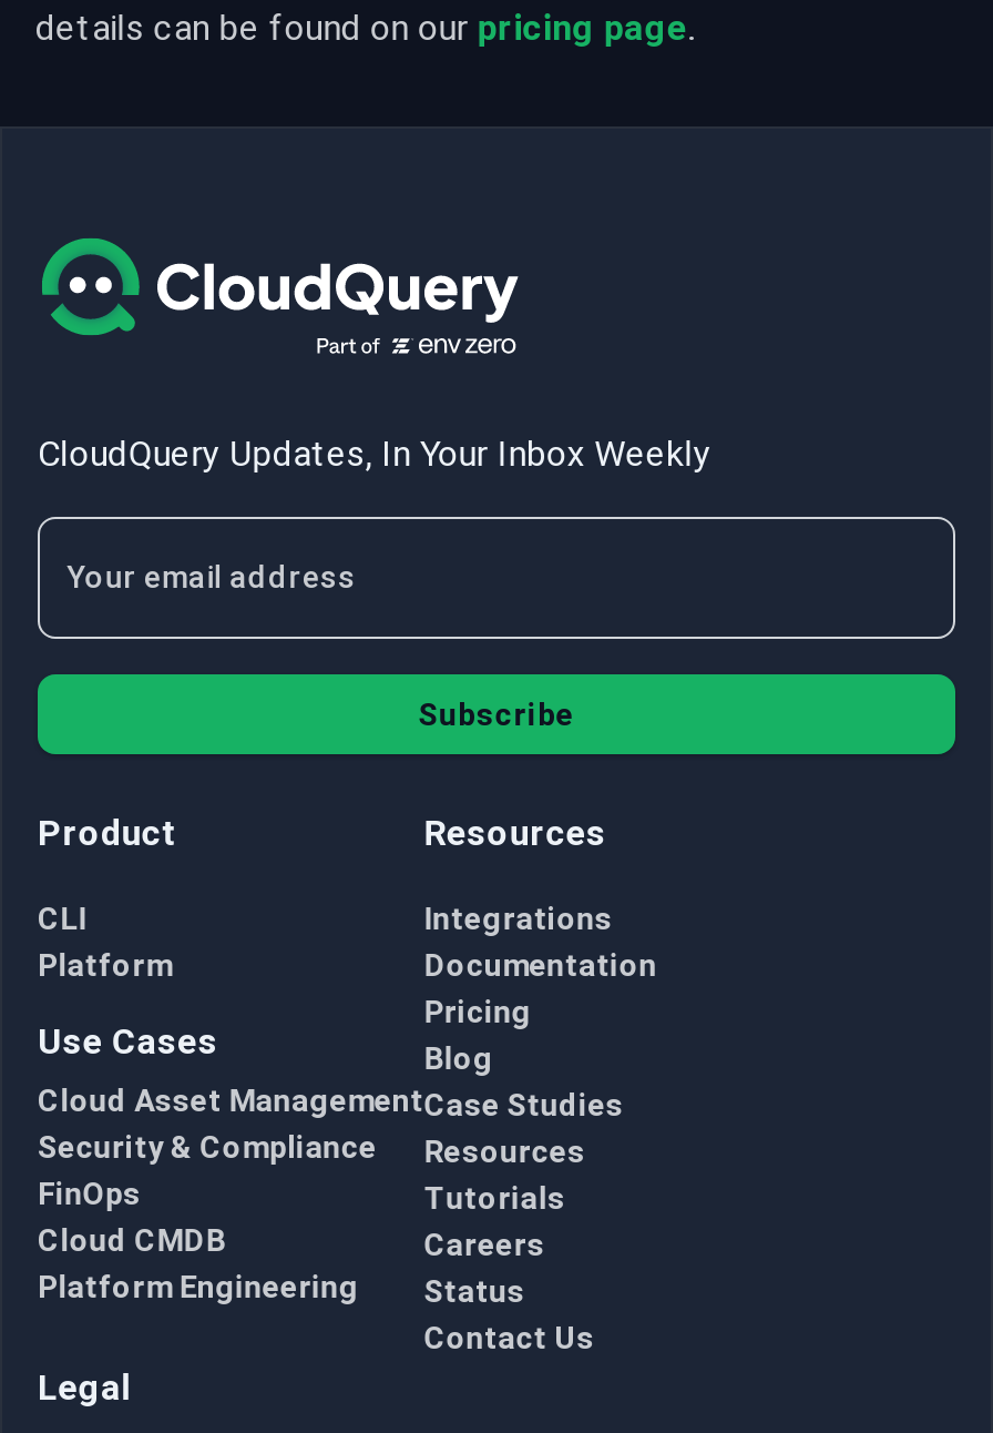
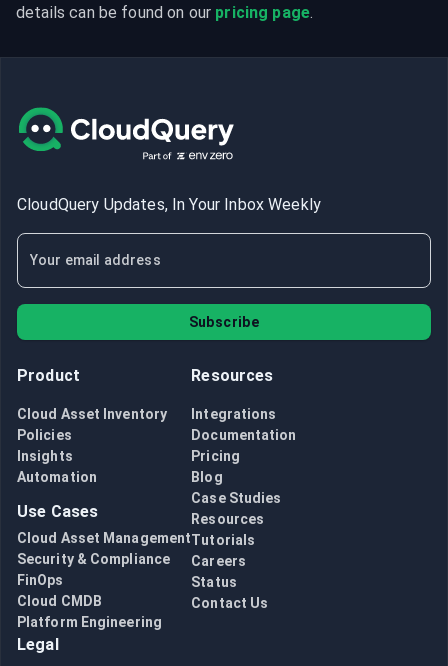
- CLI
- Platform
+ Cloud Asset Inventory
+ Policies
+ Insights
+ Automation

moved down: Use Cases | Cloud Asset Management | Security & Compliance | FinOps | Cloud CMDB | Platform Engineering
